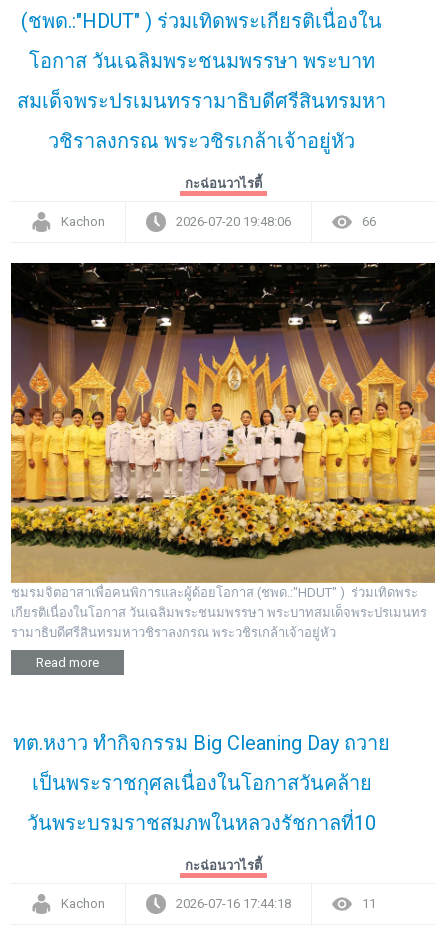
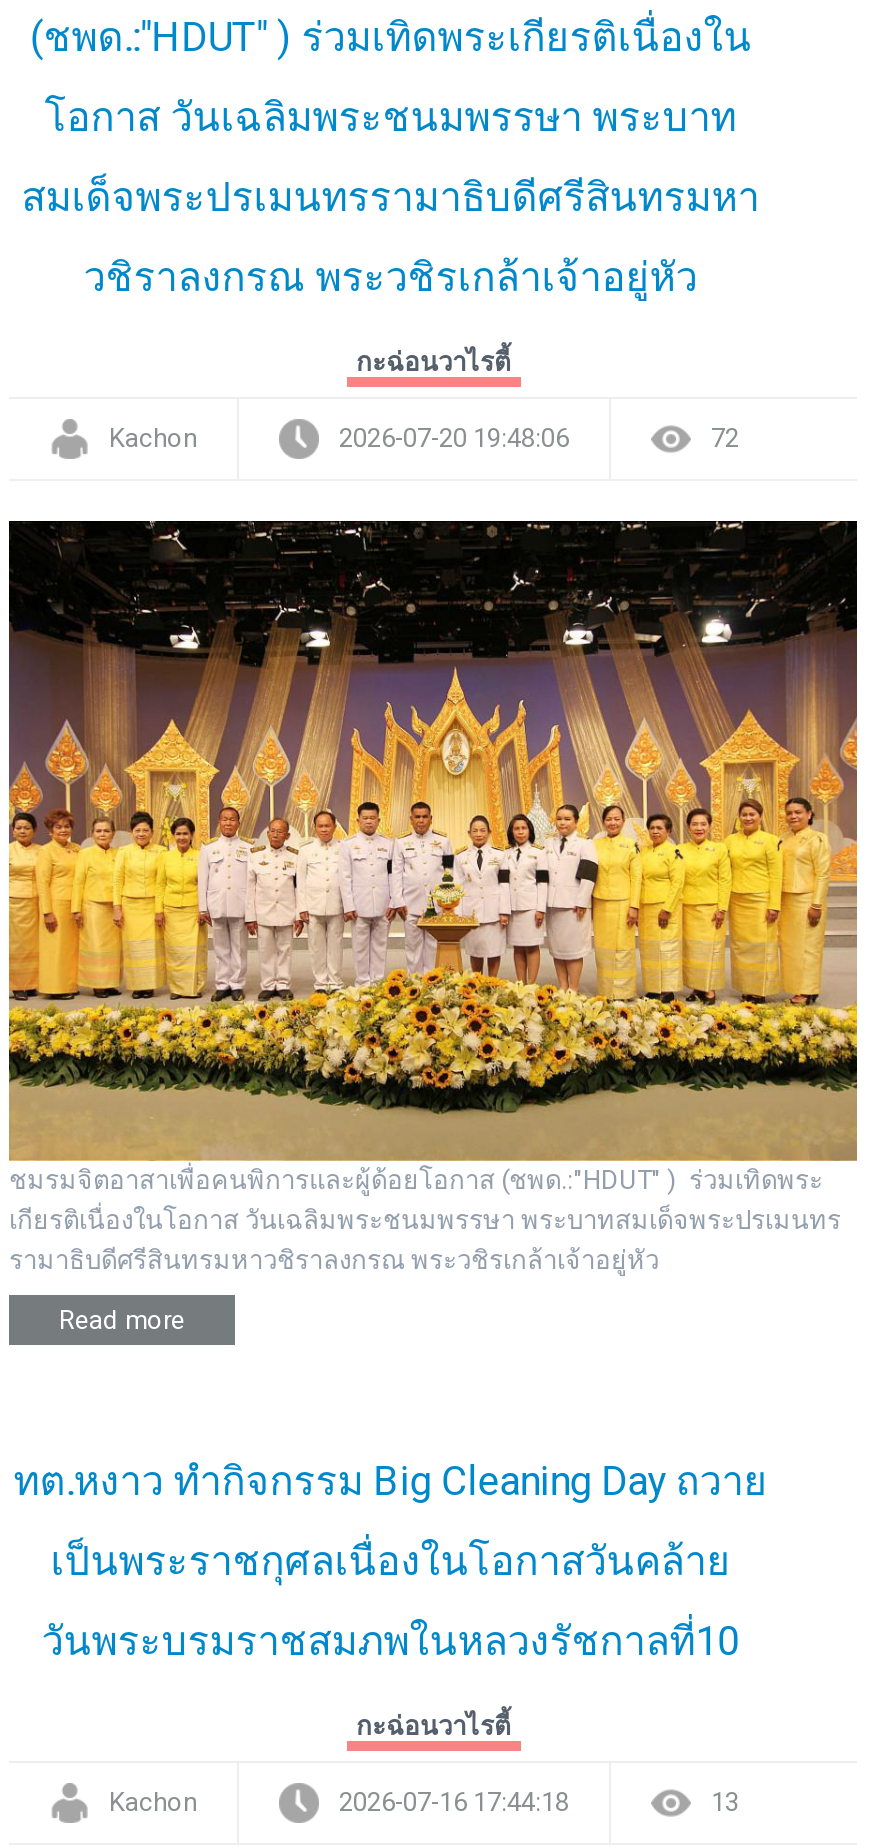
- 66
+ 72

- 11
+ 13
